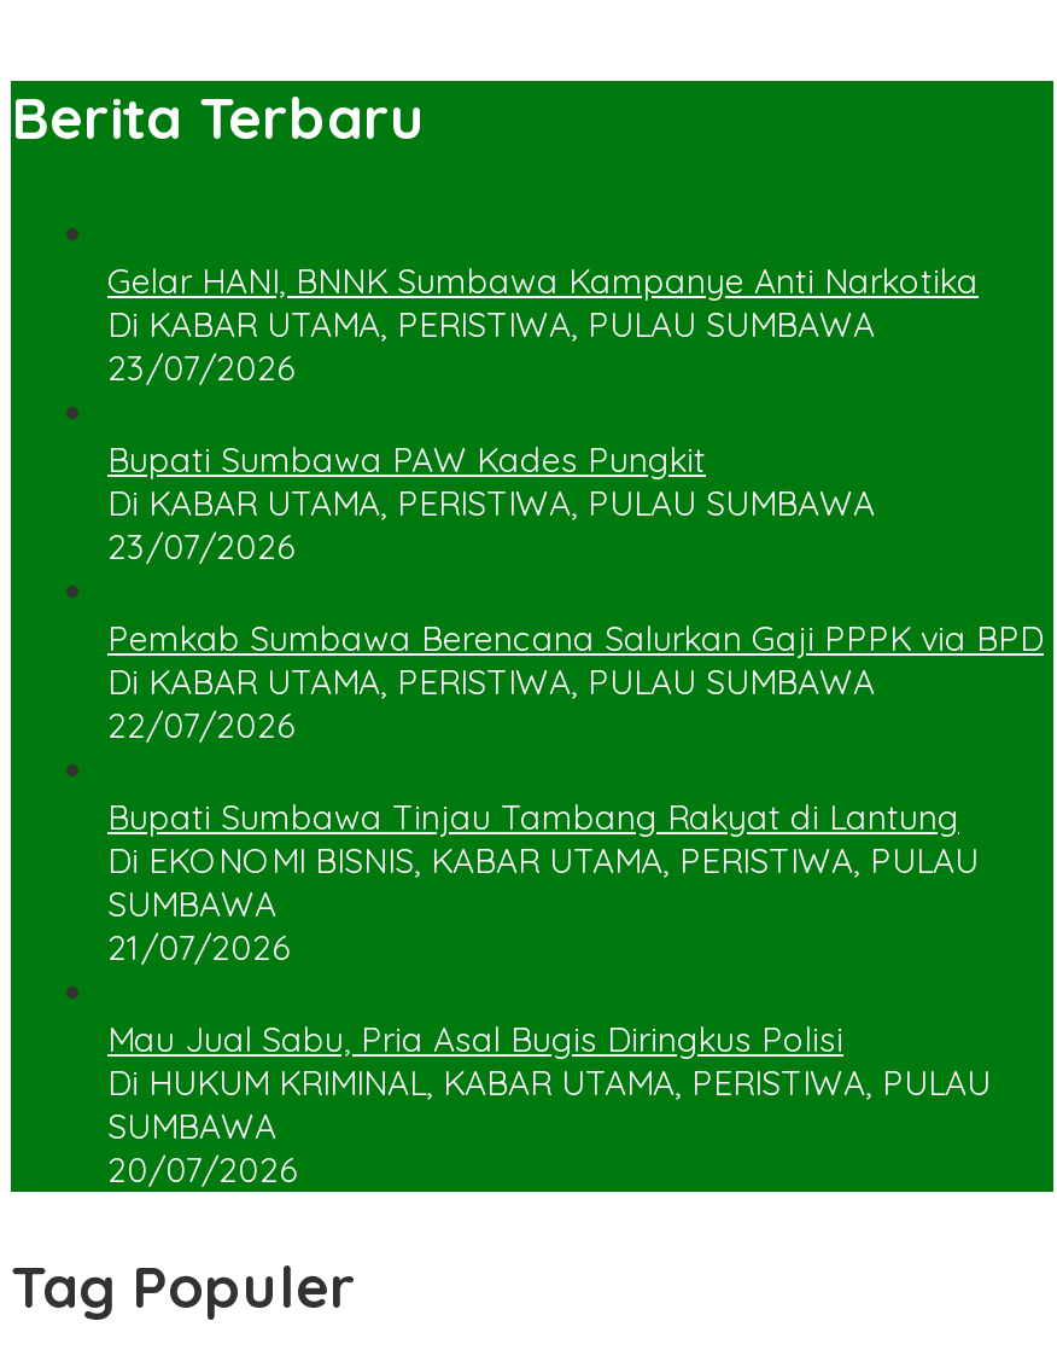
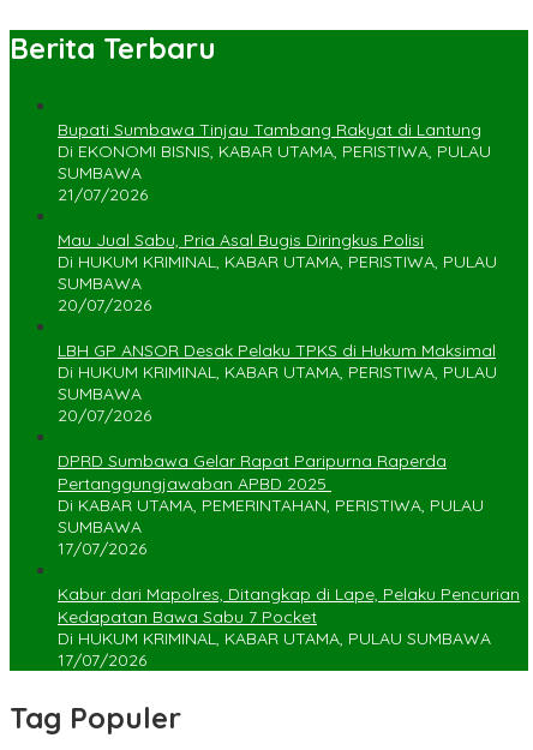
- Gelar HANI, BNNK Sumbawa Kampanye Anti Narkotika
- Di KABAR UTAMA, PERISTIWA, PULAU SUMBAWA
- 23/07/2026
- Bupati Sumbawa PAW Kades Pungkit
- Di KABAR UTAMA, PERISTIWA, PULAU SUMBAWA
- 23/07/2026
- Pemkab Sumbawa Berencana Salurkan Gaji PPPK via BPD
- Di KABAR UTAMA, PERISTIWA, PULAU SUMBAWA
- 22/07/2026

moved up: Bupati Sumbawa Tinjau Tambang Rakyat di Lantung | Di EKONOMI BISNIS, KABAR UTAMA, PERISTIWA, PULAU | SUMBAWA | 21/07/2026 | Mau Jual Sabu, Pria Asal Bugis Diringkus Polisi | Di HUKUM KRIMINAL, KABAR UTAMA, PERISTIWA, PULAU | SUMBAWA | 20/07/2026

+ LBH GP ANSOR Desak Pelaku TPKS di Hukum Maksimal
+ Di HUKUM KRIMINAL, KABAR UTAMA, PERISTIWA, PULAU
+ SUMBAWA
+ 20/07/2026
+ DPRD Sumbawa Gelar Rapat Paripurna Raperda
+ Pertanggungjawaban APBD 2025
+ Di KABAR UTAMA, PEMERINTAHAN, PERISTIWA, PULAU
+ SUMBAWA
+ 17/07/2026
+ Kabur dari Mapolres, Ditangkap di Lape, Pelaku Pencurian
+ Kedapatan Bawa Sabu 7 Pocket
+ Di HUKUM KRIMINAL, KABAR UTAMA, PULAU SUMBAWA
+ 17/07/2026
